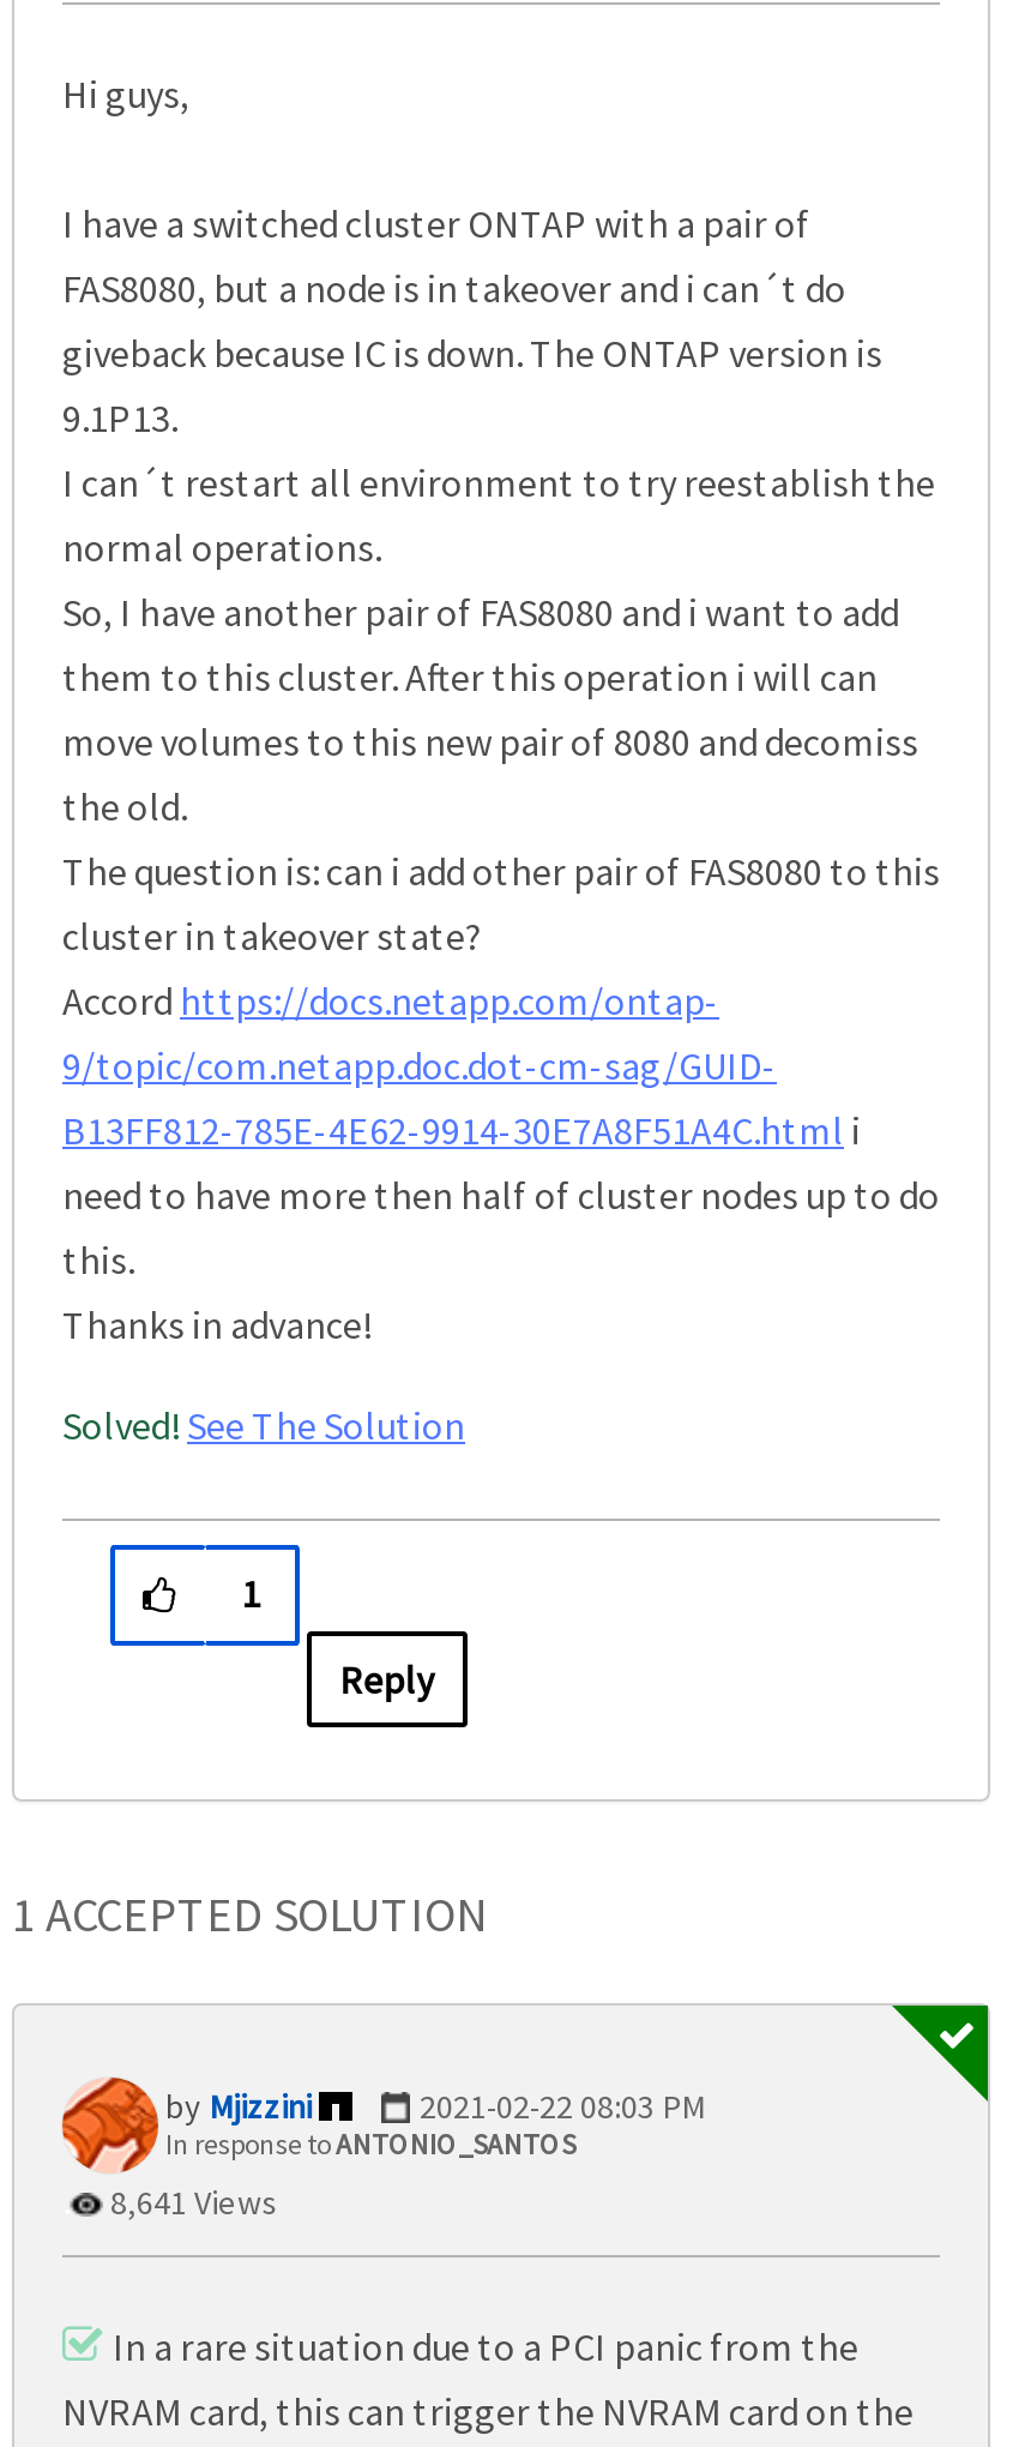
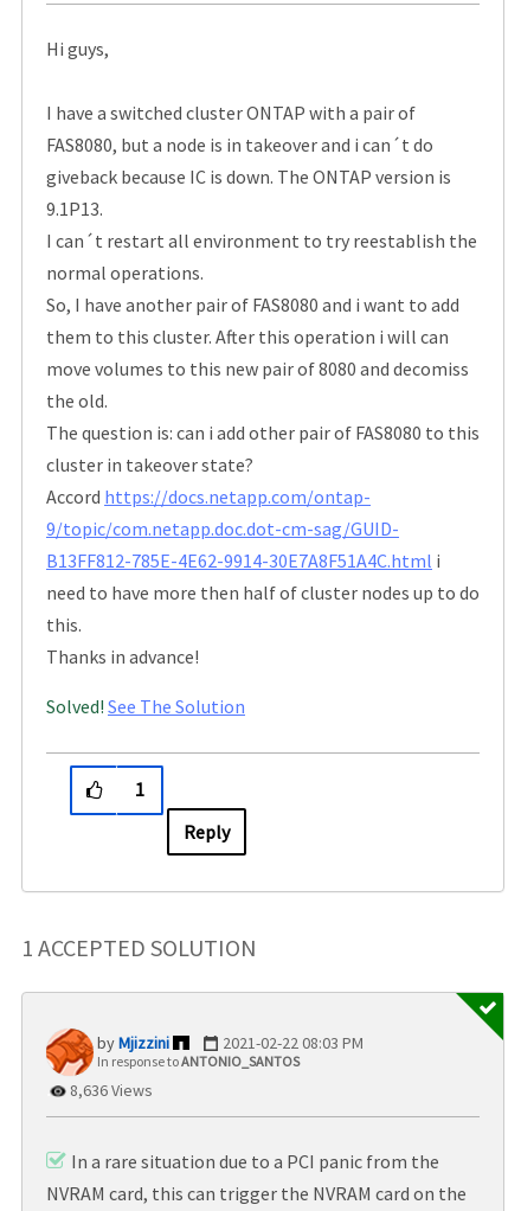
- 8,641 Views
+ 8,636 Views
